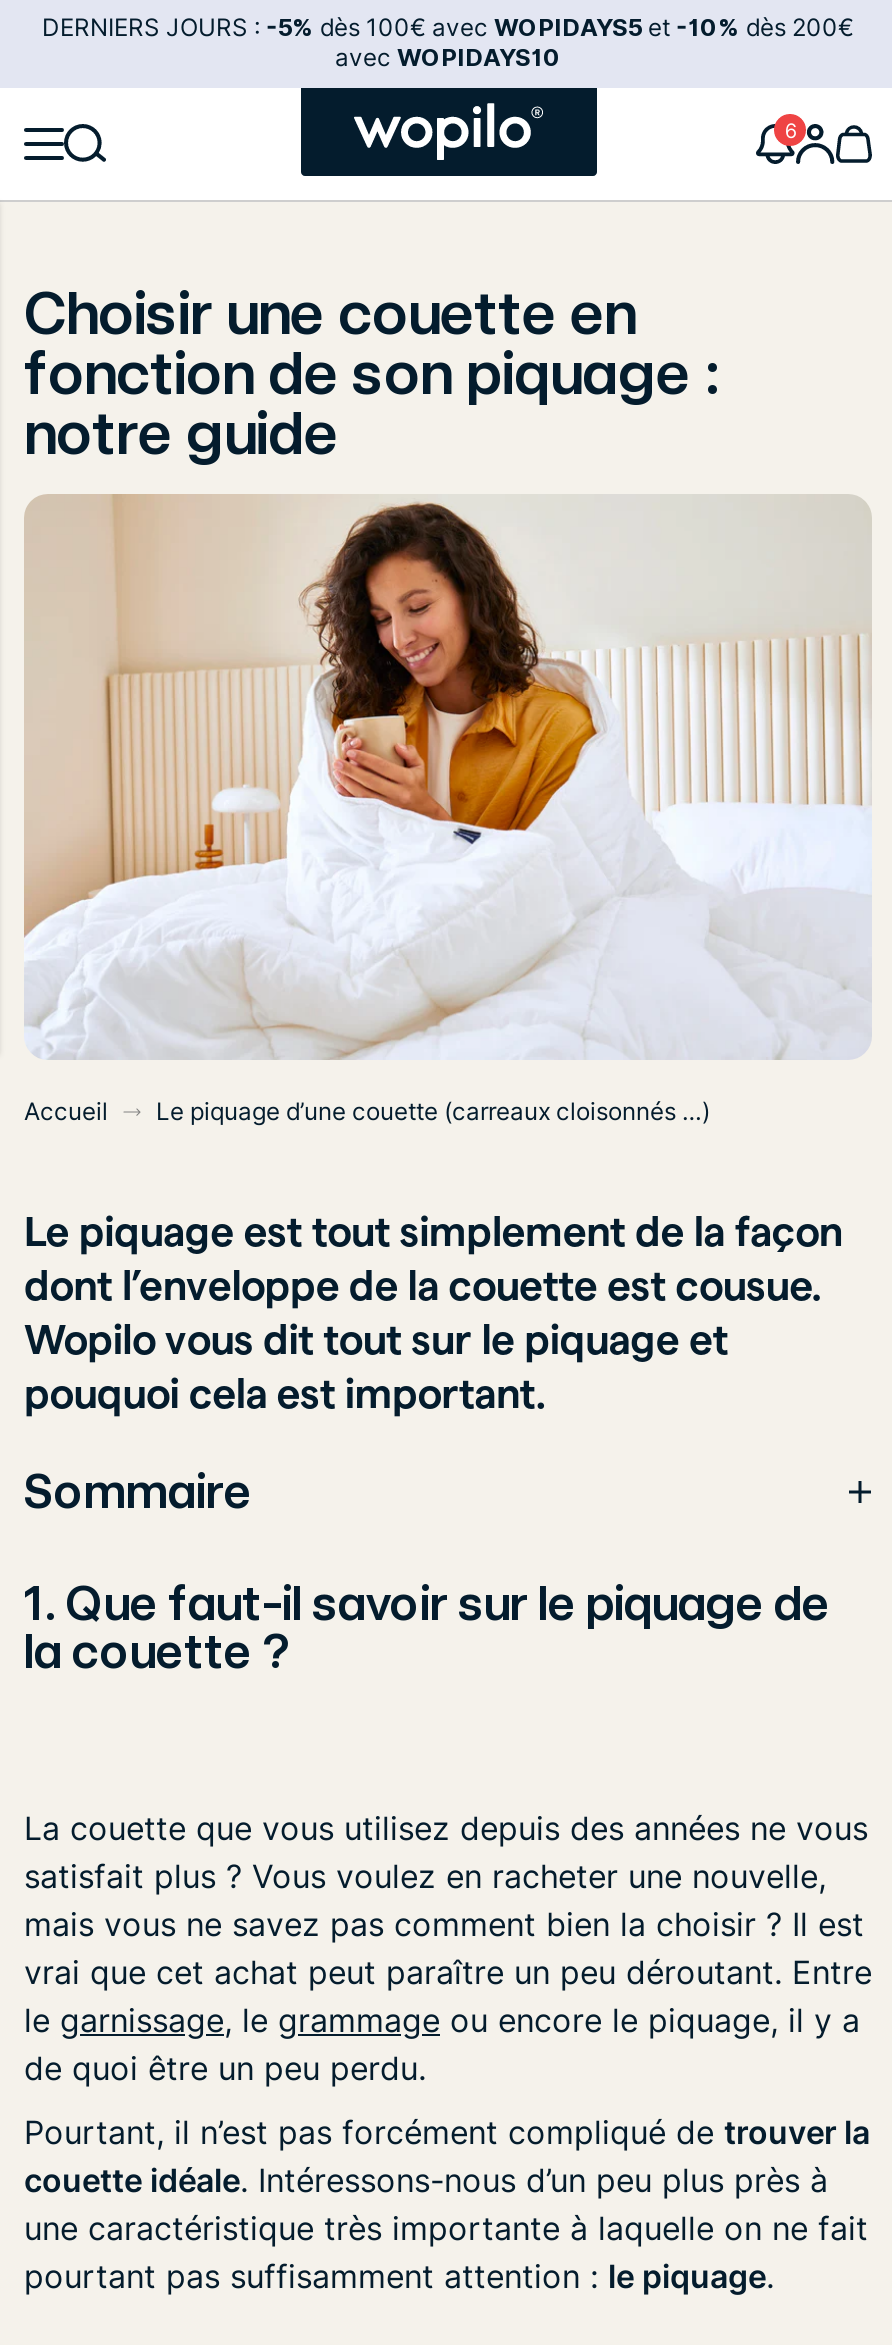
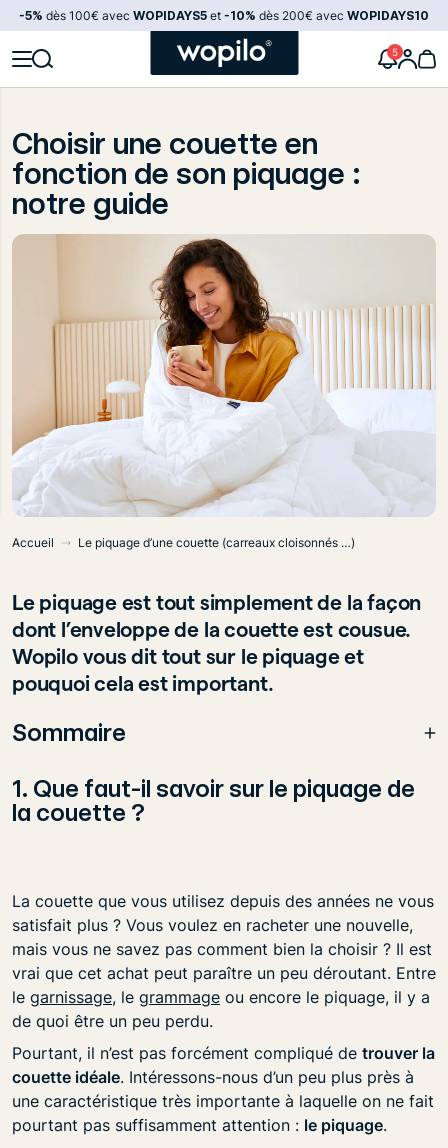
- DERNIERS JOURS : -5% dès 100€ avec WOPIDAYS5 et -10% dès 200€
- avec WOPIDAYS10
+ -5% dès 100€ avec WOPIDAYS5 et -10% dès 200€ avec WOPIDAYS10

- 6
+ 5
